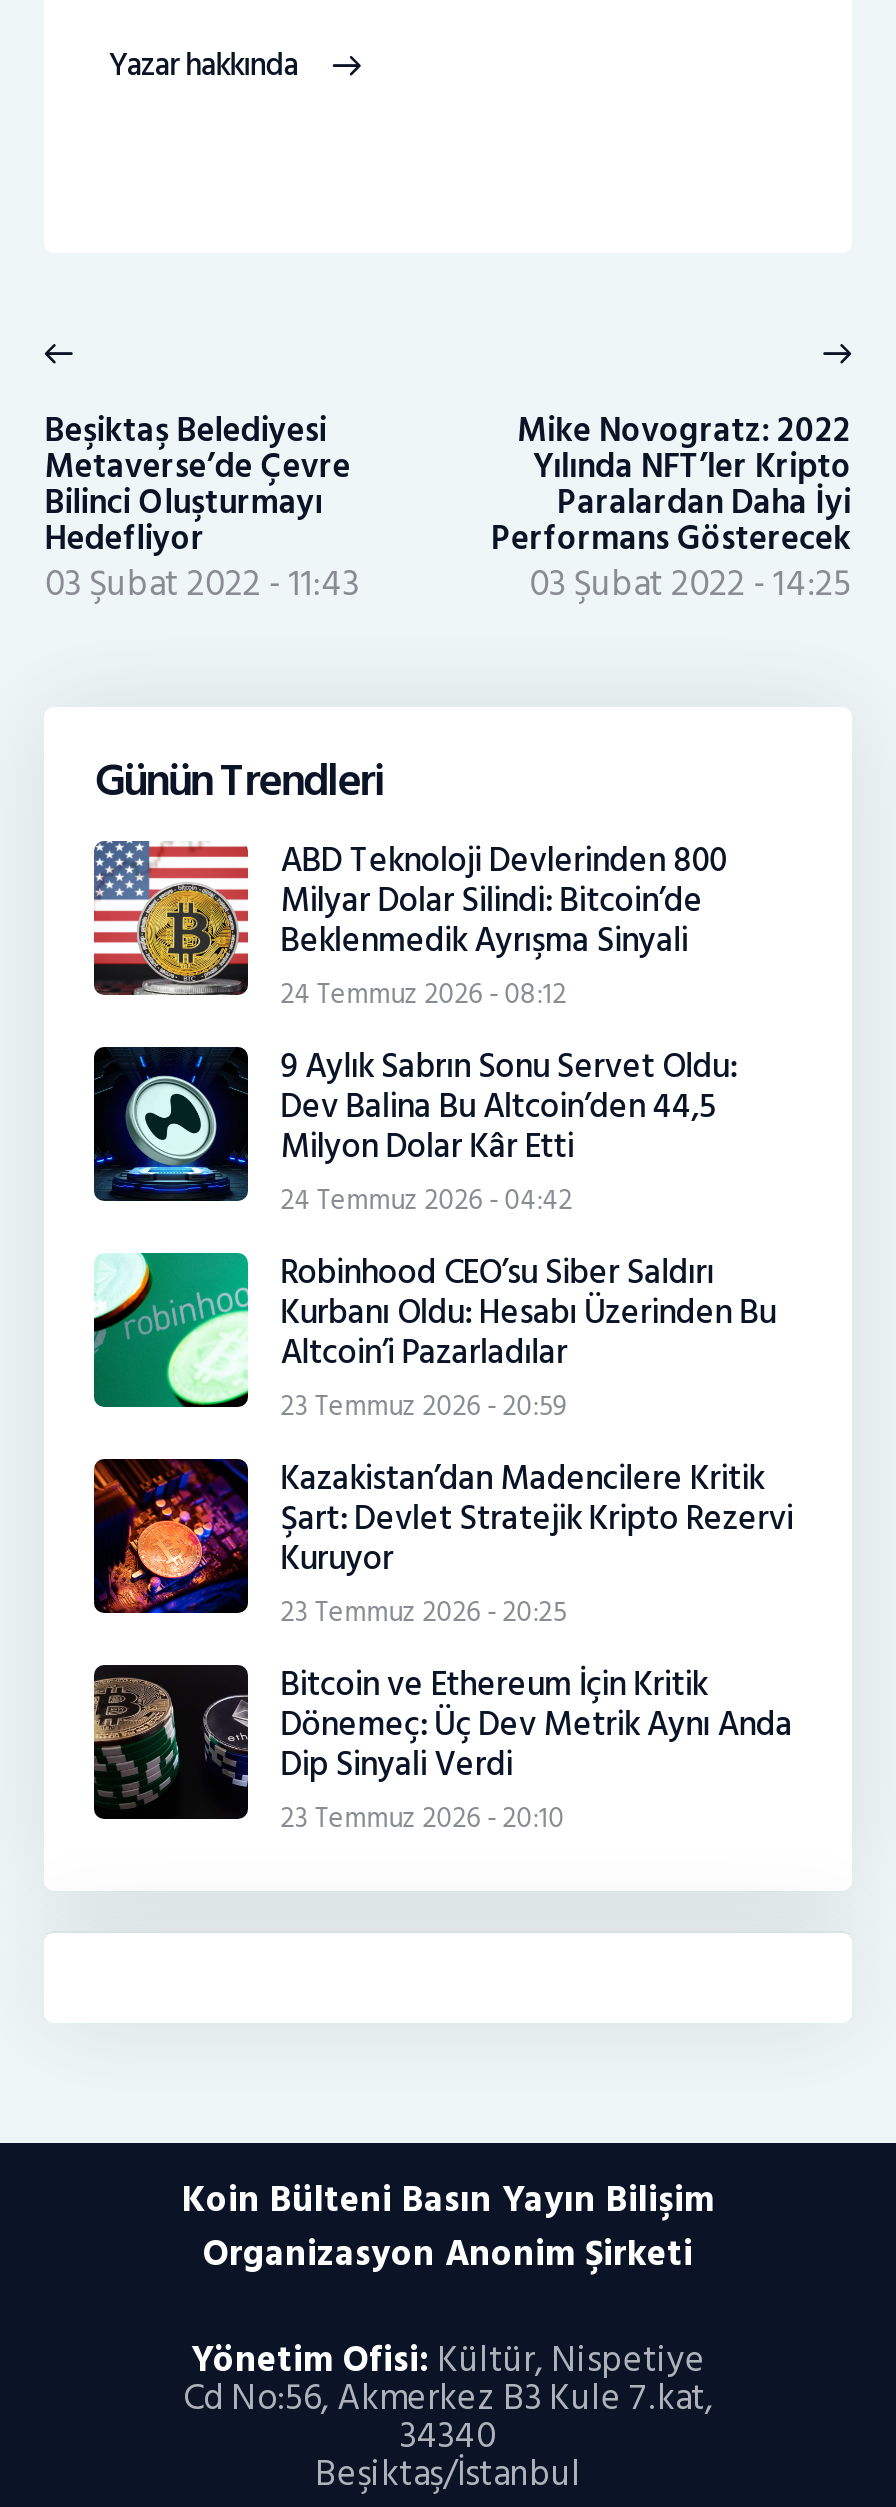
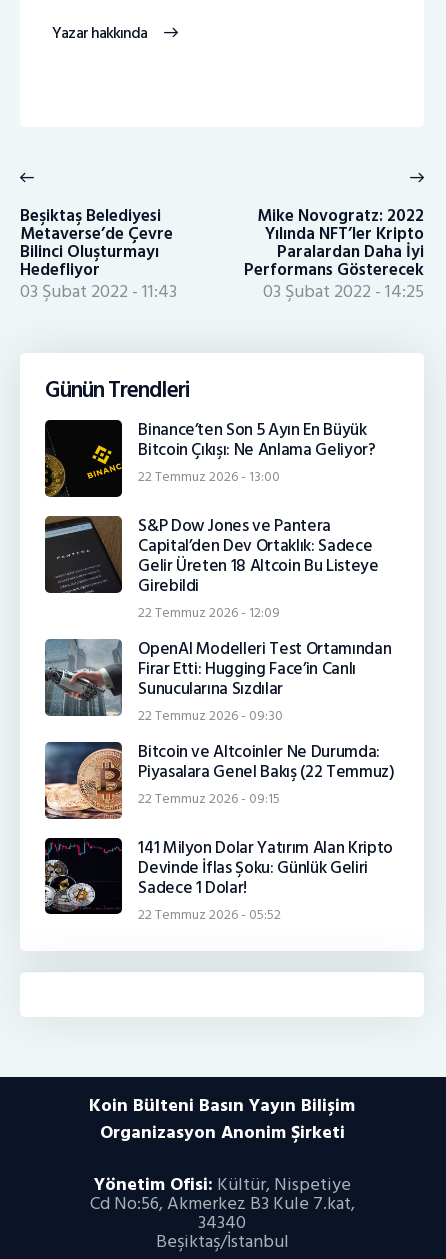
- [image]
- ABD Teknoloji Devlerinden 800
- Milyar Dolar Silindi: Bitcoin’de
- Beklenmedik Ayrışma Sinyali
- 24 Temmuz 2026 - 08:12
- 9 Aylık Sabrın Sonu Servet Oldu:
- Dev Balina Bu Altcoin’den 44,5
- Milyon Dolar Kâr Etti
- 24 Temmuz 2026 - 04:42
- Robinhood CEO’su Siber Saldırı
- Kurbanı Oldu: Hesabı Üzerinden Bu
- Altcoin’i Pazarladılar
- 23 Temmuz 2026 - 20:59
- Kazakistan’dan Madencilere Kritik
- Şart: Devlet Stratejik Kripto Rezervi
- Kuruyor
- 23 Temmuz 2026 - 20:25
- Bitcoin ve Ethereum İçin Kritik
- Dönemeç: Üç Dev Metrik Aynı Anda
- Dip Sinyali Verdi
- 23 Temmuz 2026 - 20:10
+ [image]
+ Binance’ten Son 5 Ayın En Büyük
+ Bitcoin Çıkışı: Ne Anlama Geliyor?
+ 22 Temmuz 2026 - 13:00
+ S&P Dow Jones ve Pantera
+ Capital’den Dev Ortaklık: Sadece
+ Gelir Üreten 18 Altcoin Bu Listeye
+ Girebildi
+ 22 Temmuz 2026 - 12:09
+ OpenAI Modelleri Test Ortamından
+ Firar Etti: Hugging Face’in Canlı
+ Sunucularına Sızdılar
+ 22 Temmuz 2026 - 09:30
+ Bitcoin ve Altcoinler Ne Durumda:
+ Piyasalara Genel Bakış (22 Temmuz)
+ 22 Temmuz 2026 - 09:15
+ 141 Milyon Dolar Yatırım Alan Kripto
+ Devinde İflas Şoku: Günlük Geliri
+ Sadece 1 Dolar!
+ 22 Temmuz 2026 - 05:52

- [image]
+ [image]

- [image]
+ [image]

- [image]
+ [image]

- [image]
+ [image]
